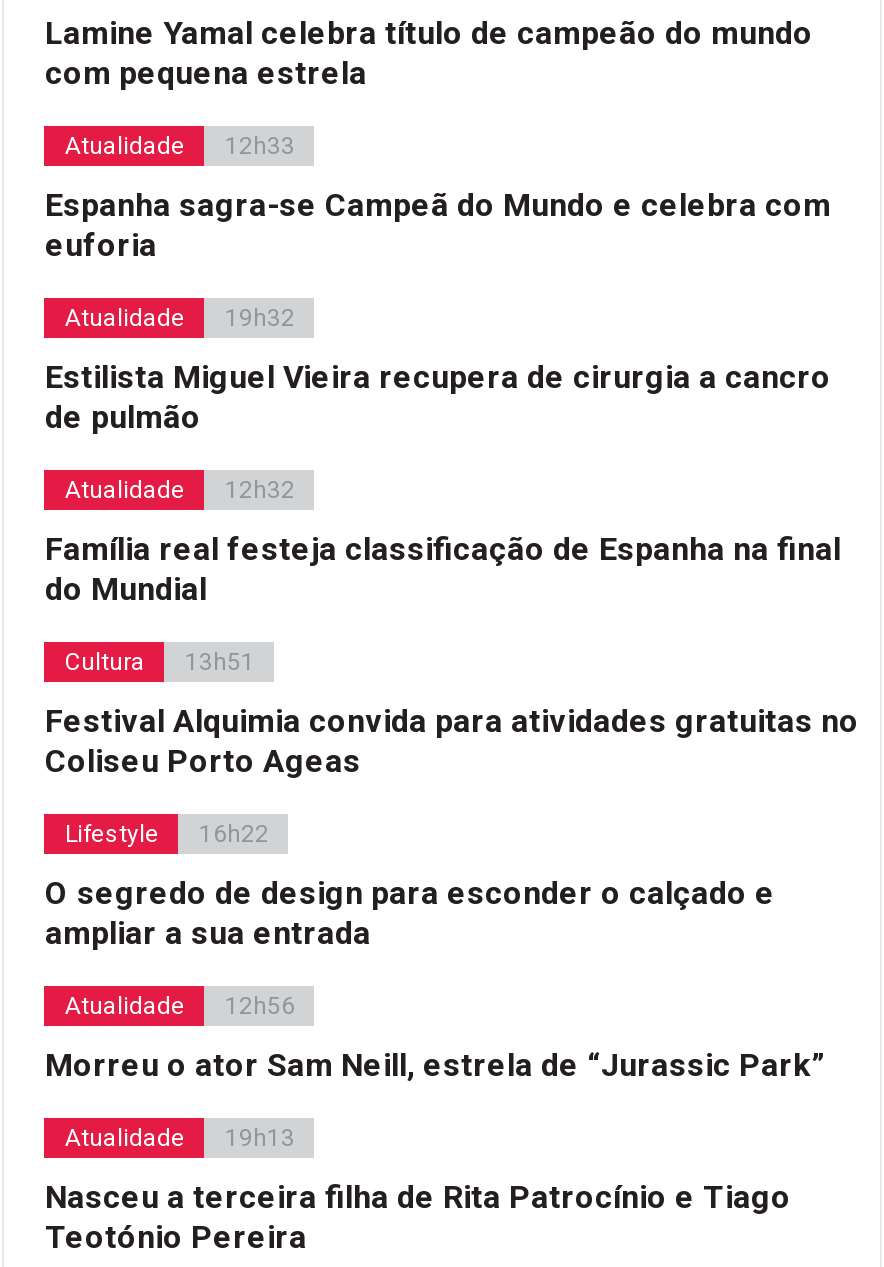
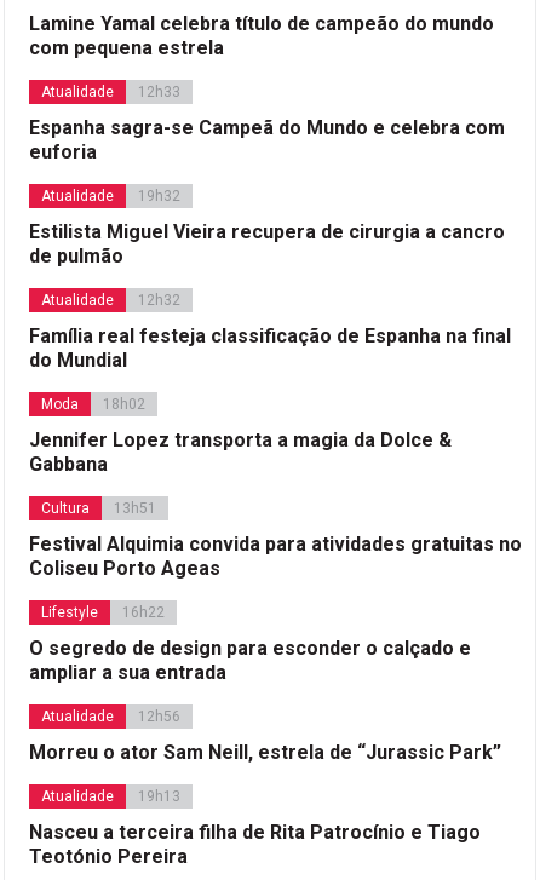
+ Moda
+ 18h02
+ Jennifer Lopez transporta a magia da Dolce &
+ Gabbana
